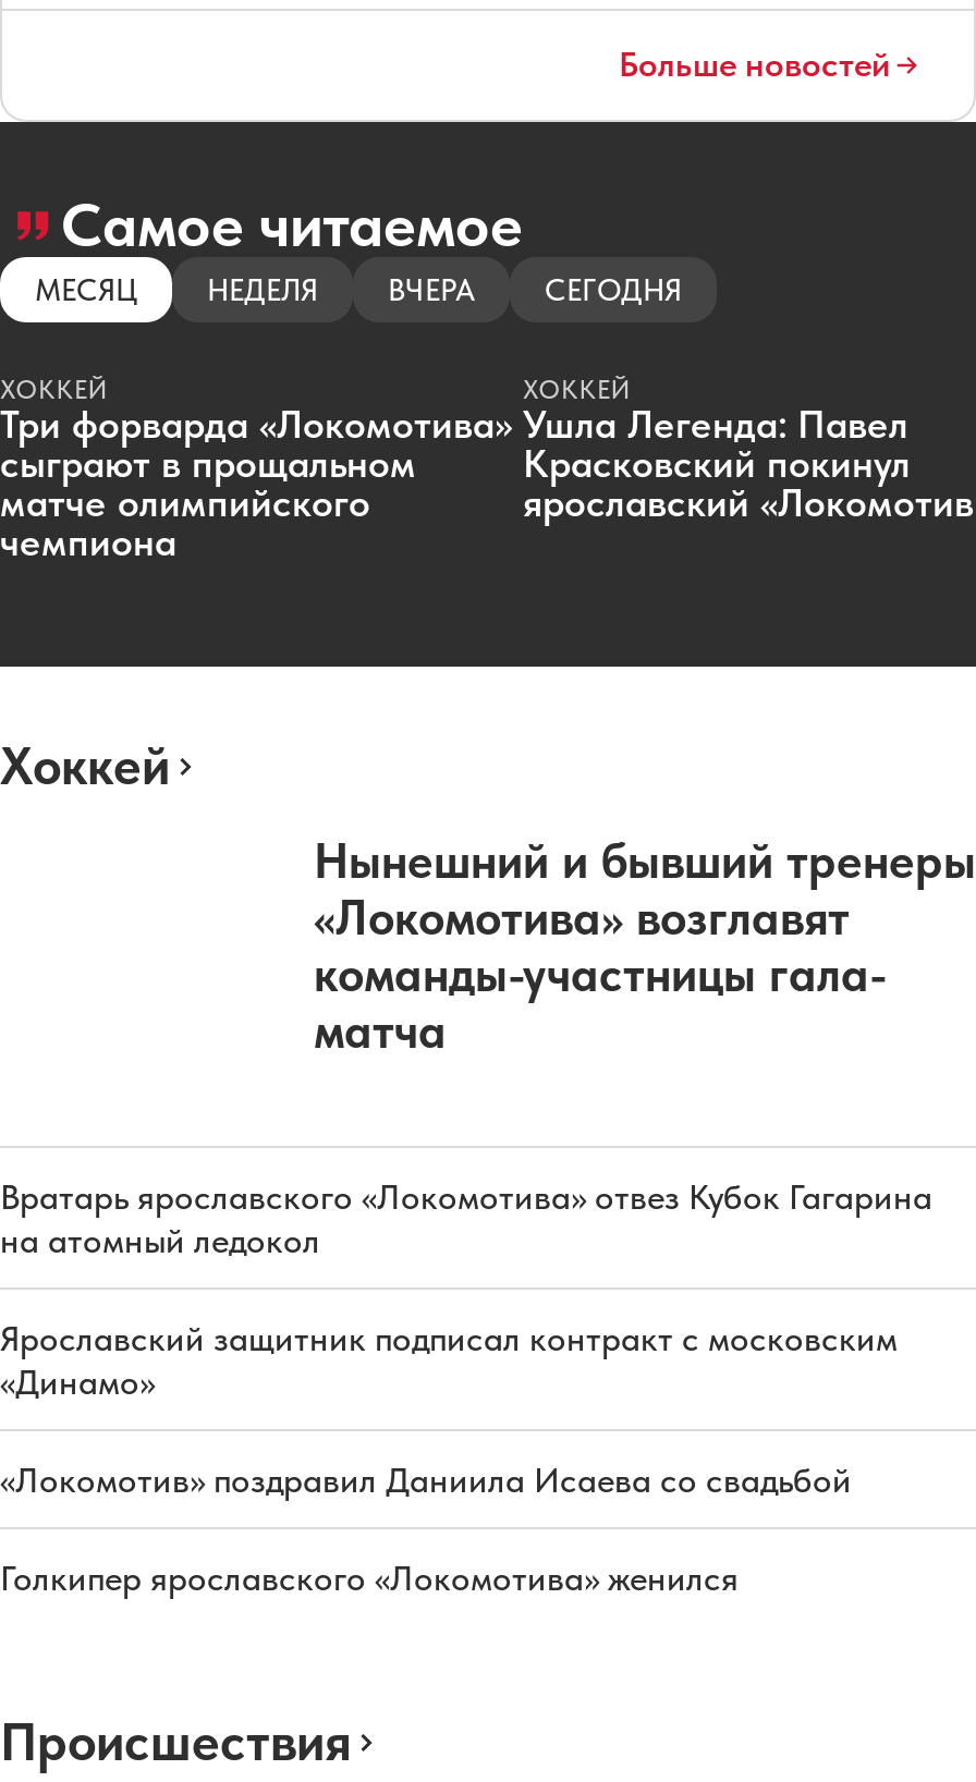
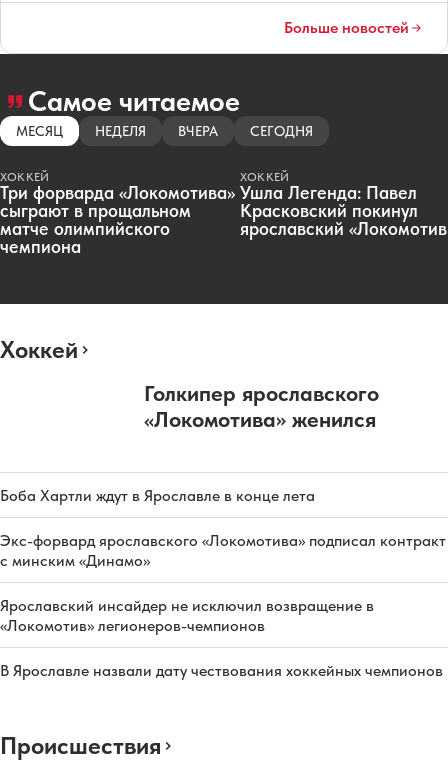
- Нынешний и бывший тренеры
- «Локомотива» возглавят
- команды-участницы гала-
- матча
+ Голкипер ярославского
+ «Локомотива» женился

- Вратарь ярославского «Локомотива» отвез Кубок Гагарина
- на атомный ледокол
+ Боба Хартли ждут в Ярославле в конце лета

- Ярославский защитник подписал контракт с московским
- «Динамо»
+ Экс-форвард ярославского «Локомотива» подписал контракт
+ с минским «Динамо»

- «Локомотив» поздравил Даниила Исаева со свадьбой
+ Ярославский инсайдер не исключил возвращение в
+ «Локомотив» легионеров-чемпионов

- Голкипер ярославского «Локомотива» женился
+ В Ярославле назвали дату чествования хоккейных чемпионов
